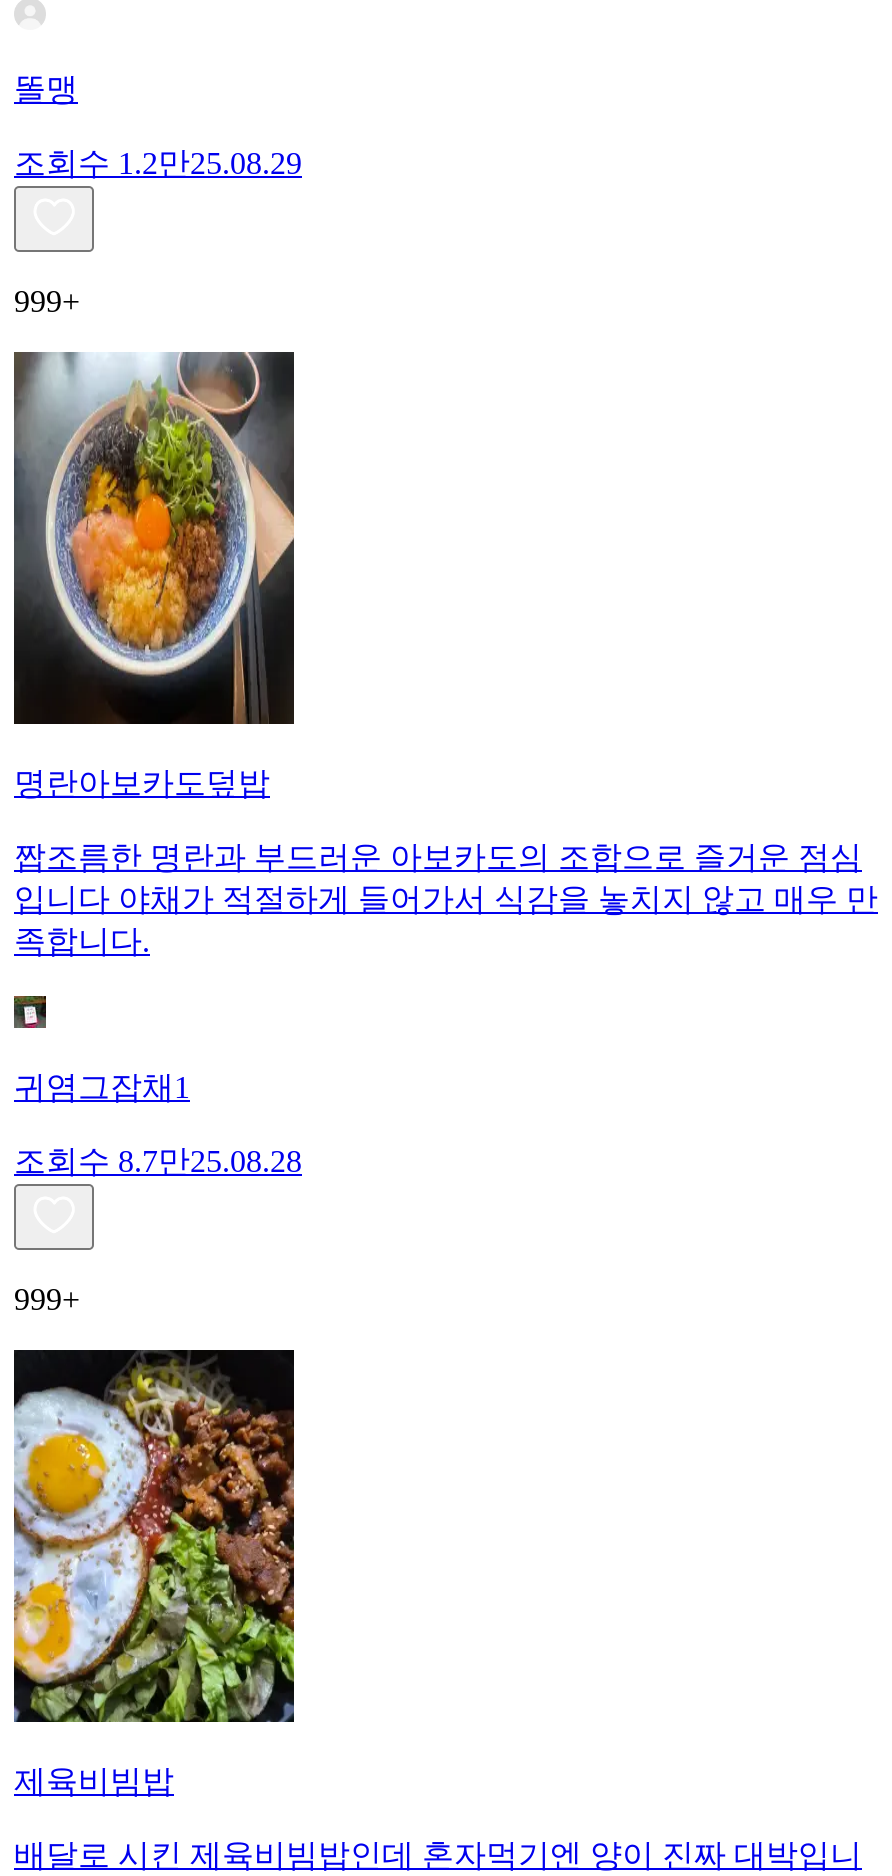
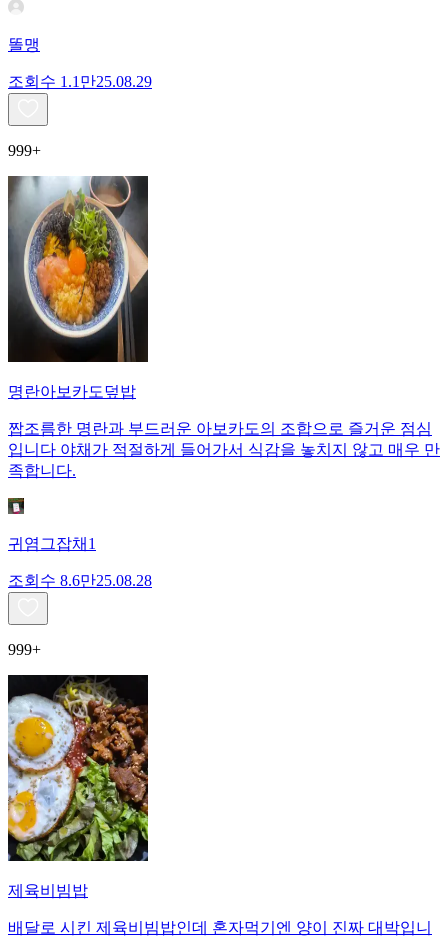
- 조회수 1.2만 25.08.29
+ 조회수 1.1만 25.08.29

- 조회수 8.7만 25.08.28
+ 조회수 8.6만 25.08.28
